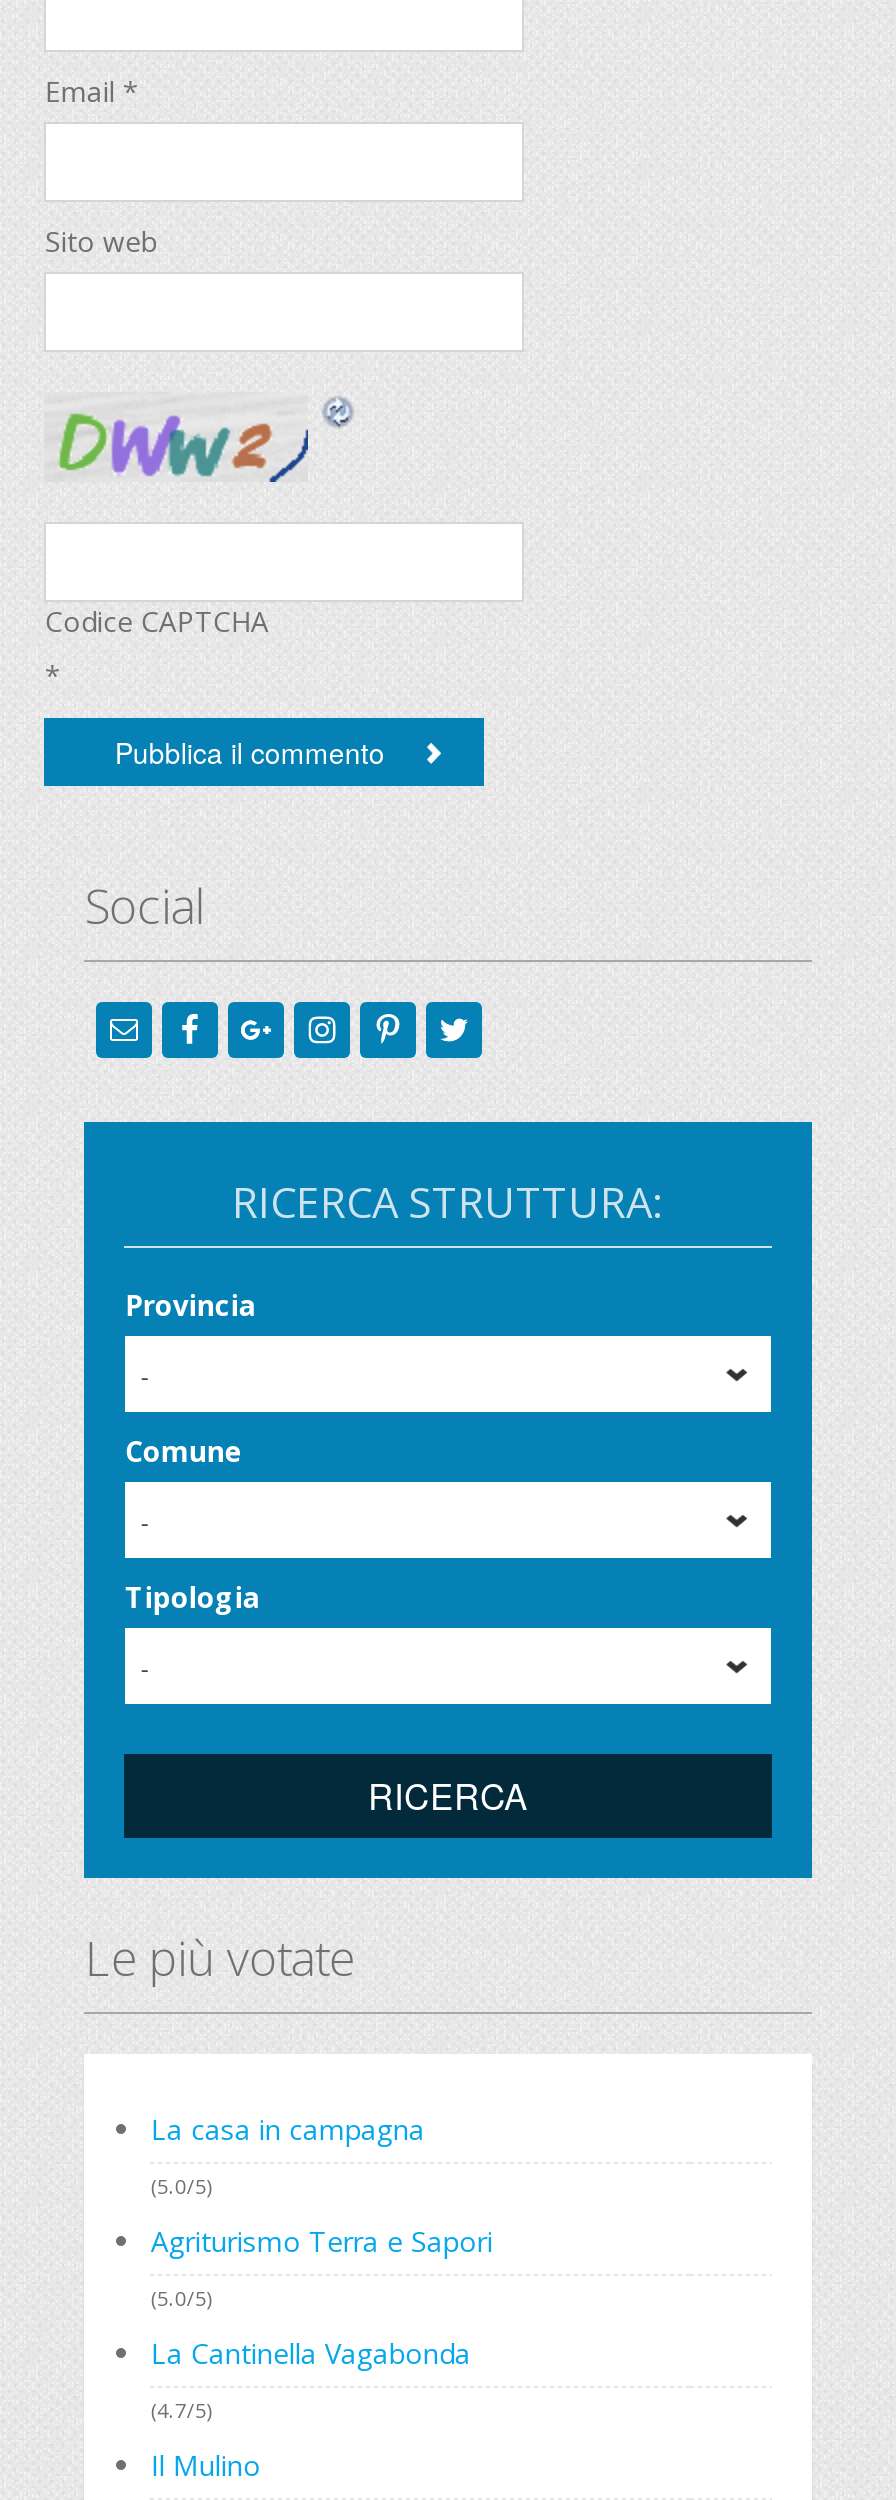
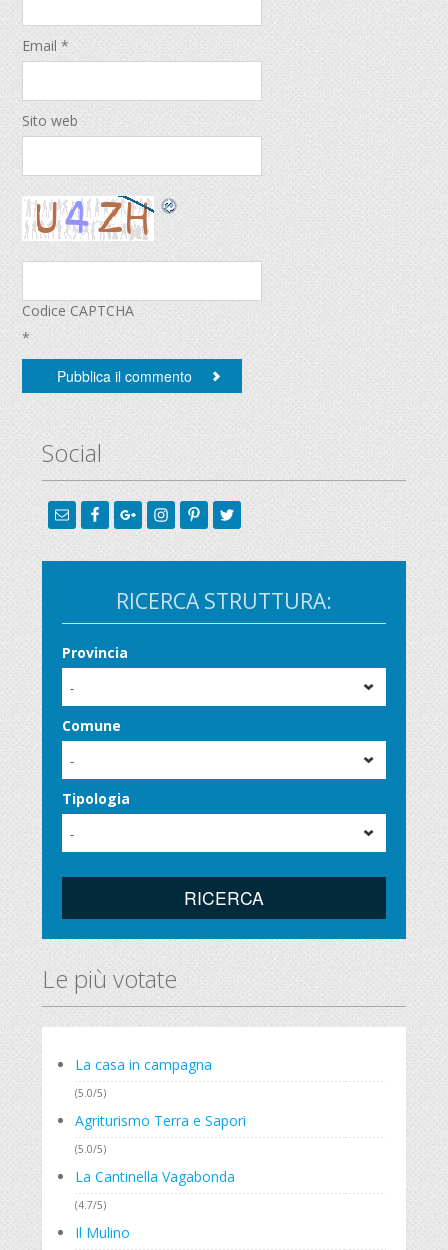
- [image]
+ [image]
